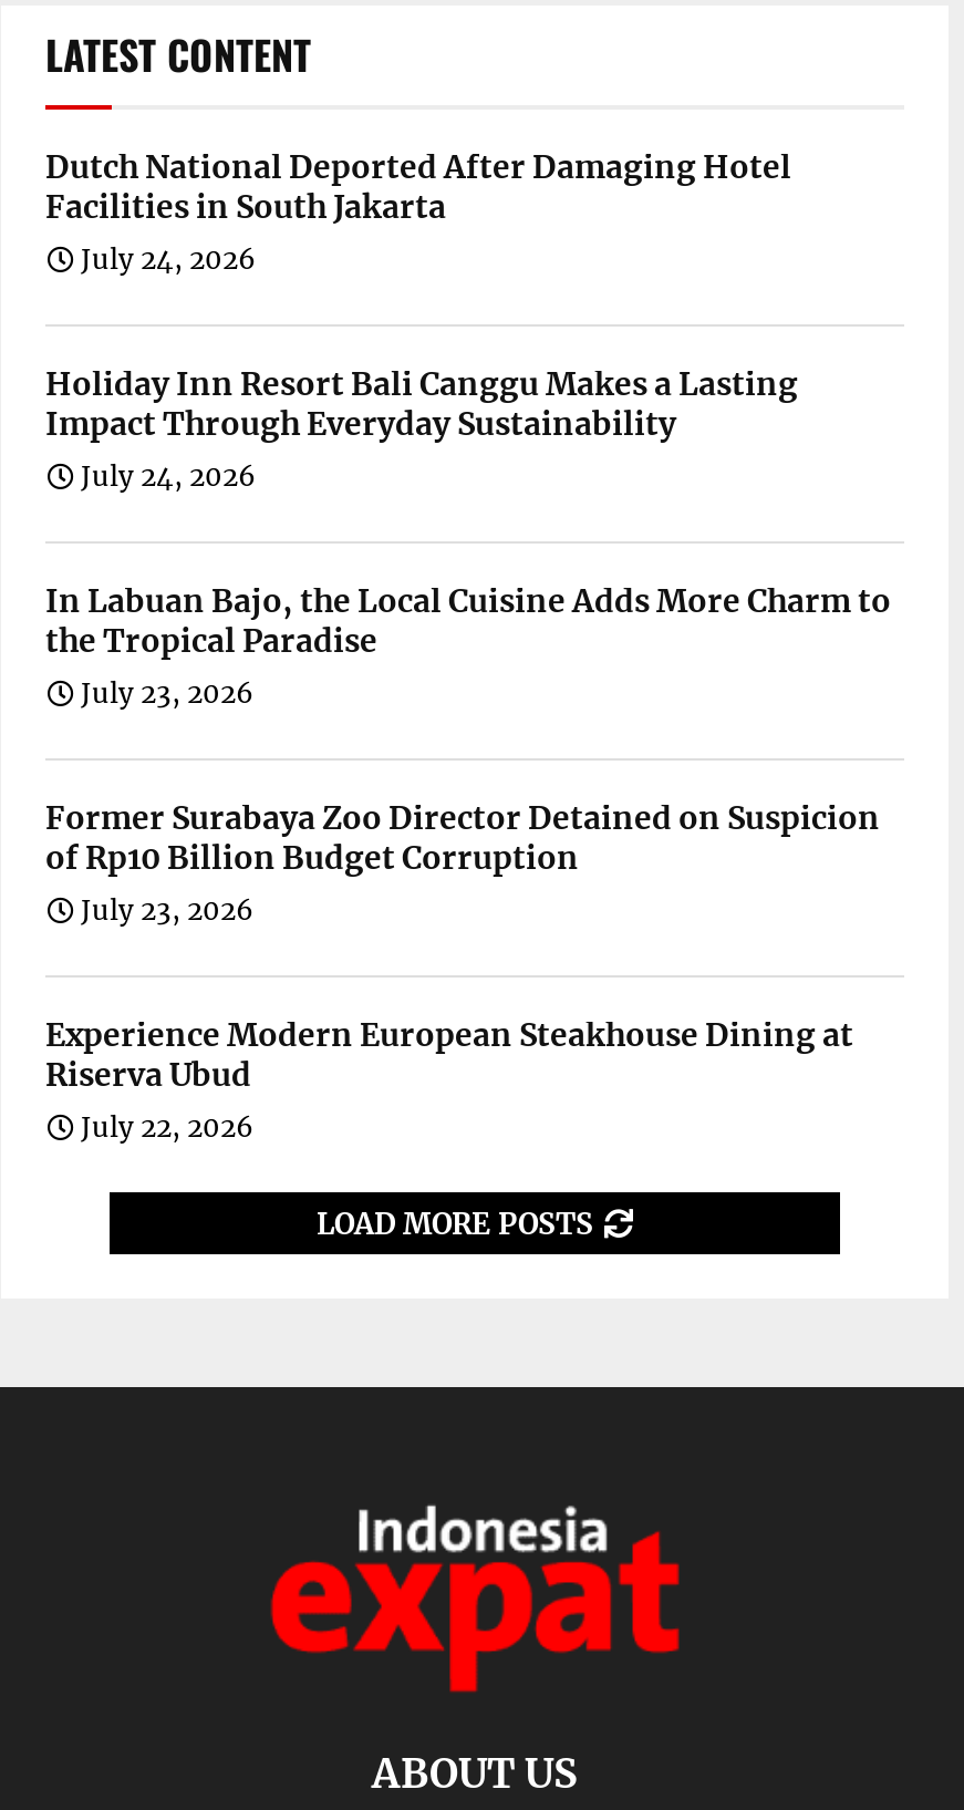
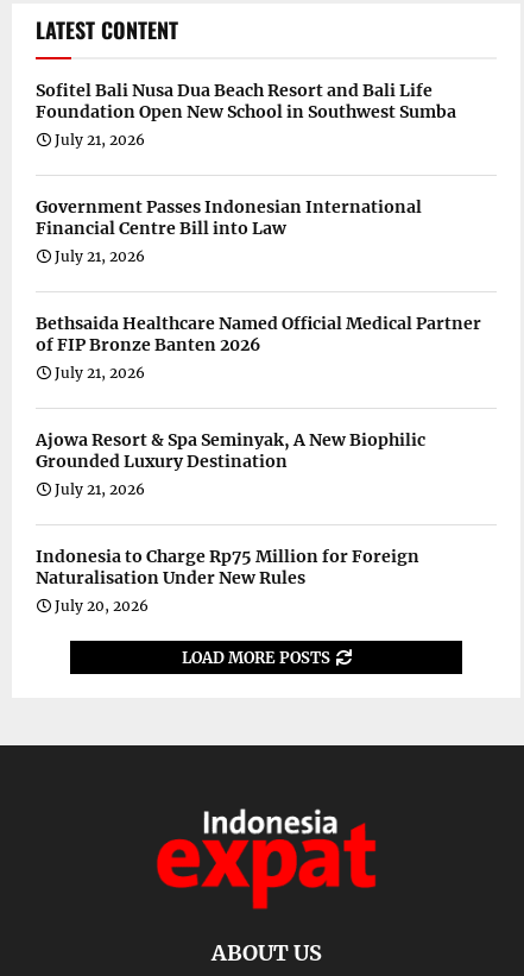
- Dutch National Deported After Damaging Hotel
- Facilities in South Jakarta
- July 24, 2026
+ Sofitel Bali Nusa Dua Beach Resort and Bali Life
+ Foundation Open New School in Southwest Sumba
+ July 21, 2026

- Holiday Inn Resort Bali Canggu Makes a Lasting
- Impact Through Everyday Sustainability
- July 24, 2026
+ Government Passes Indonesian International
+ Financial Centre Bill into Law
+ July 21, 2026

- In Labuan Bajo, the Local Cuisine Adds More Charm to
- the Tropical Paradise
- July 23, 2026
+ Bethsaida Healthcare Named Official Medical Partner
+ of FIP Bronze Banten 2026
+ July 21, 2026

- Former Surabaya Zoo Director Detained on Suspicion
- of Rp10 Billion Budget Corruption
- July 23, 2026
+ Ajowa Resort & Spa Seminyak, A New Biophilic
+ Grounded Luxury Destination
+ July 21, 2026

- Experience Modern European Steakhouse Dining at
- Riserva Ubud
- July 22, 2026
+ Indonesia to Charge Rp75 Million for Foreign
+ Naturalisation Under New Rules
+ July 20, 2026
